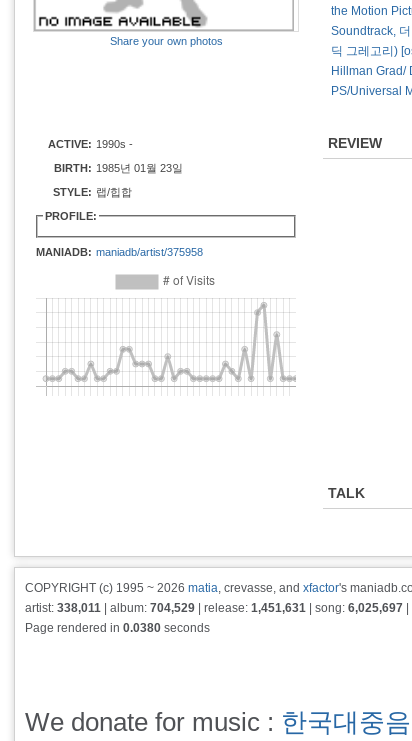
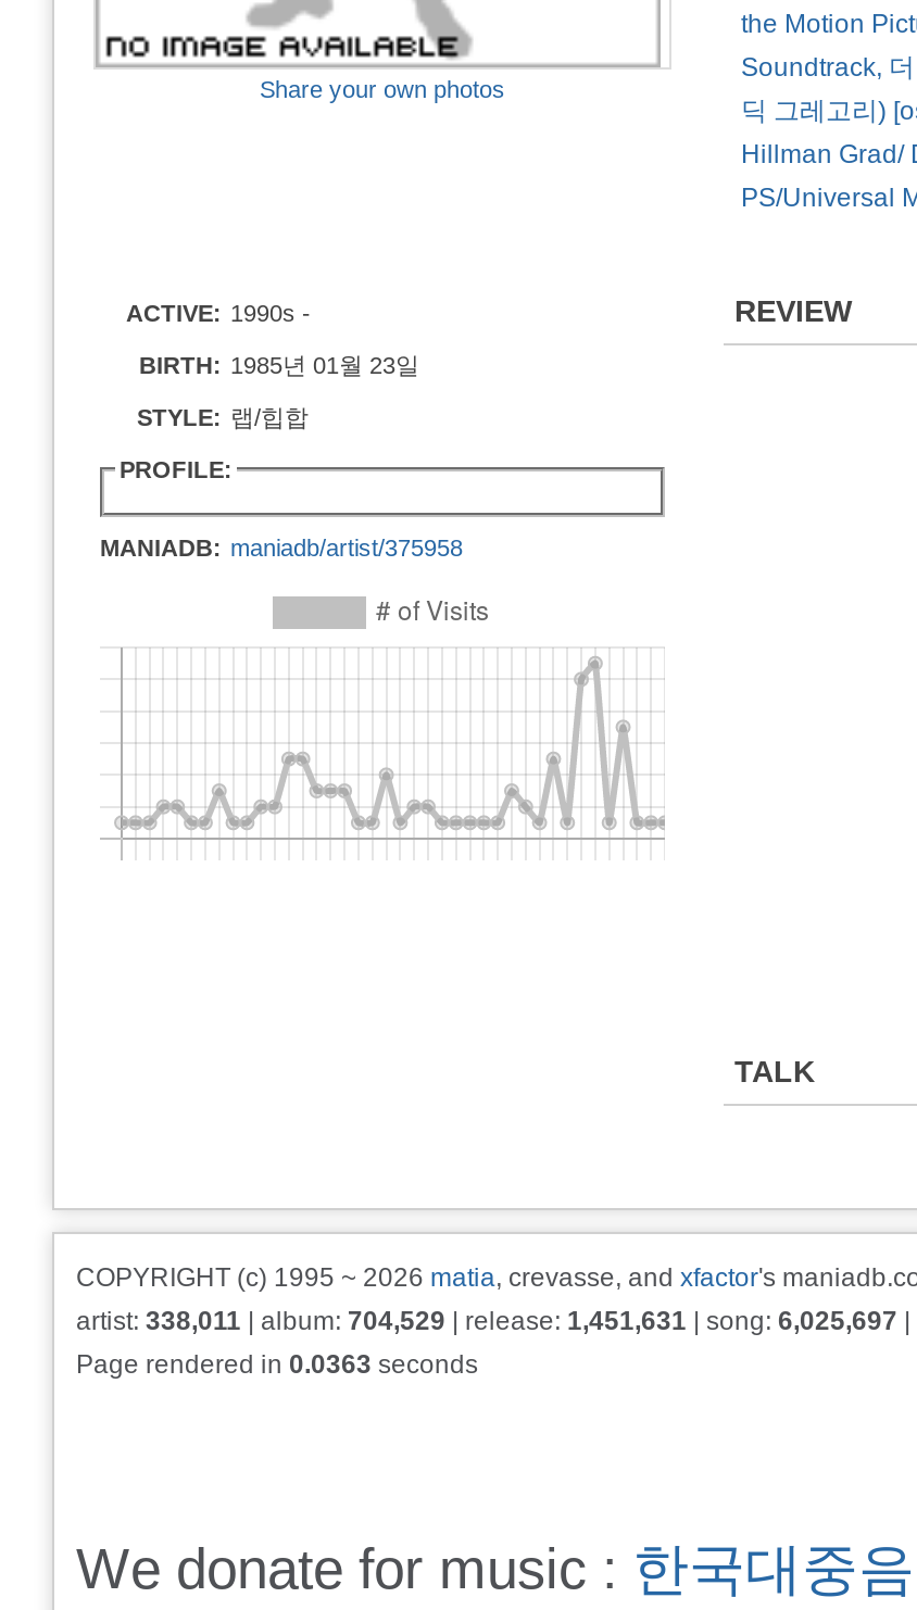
- Page rendered in 0.0380 seconds
+ Page rendered in 0.0363 seconds
